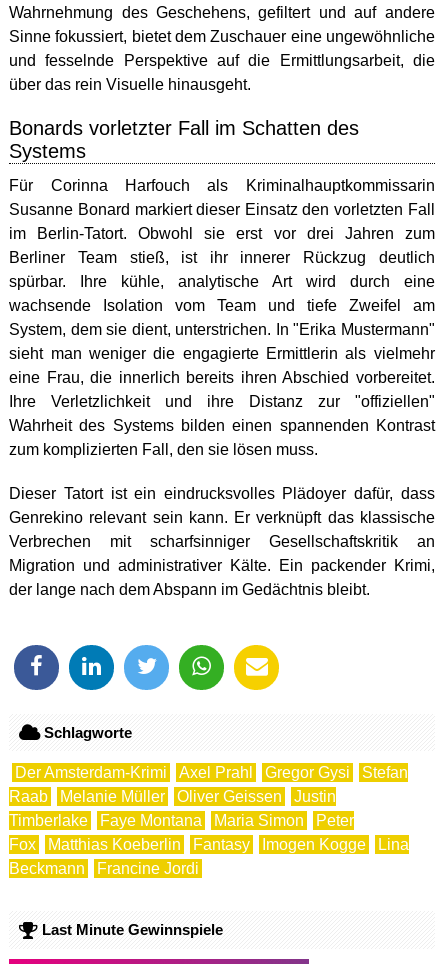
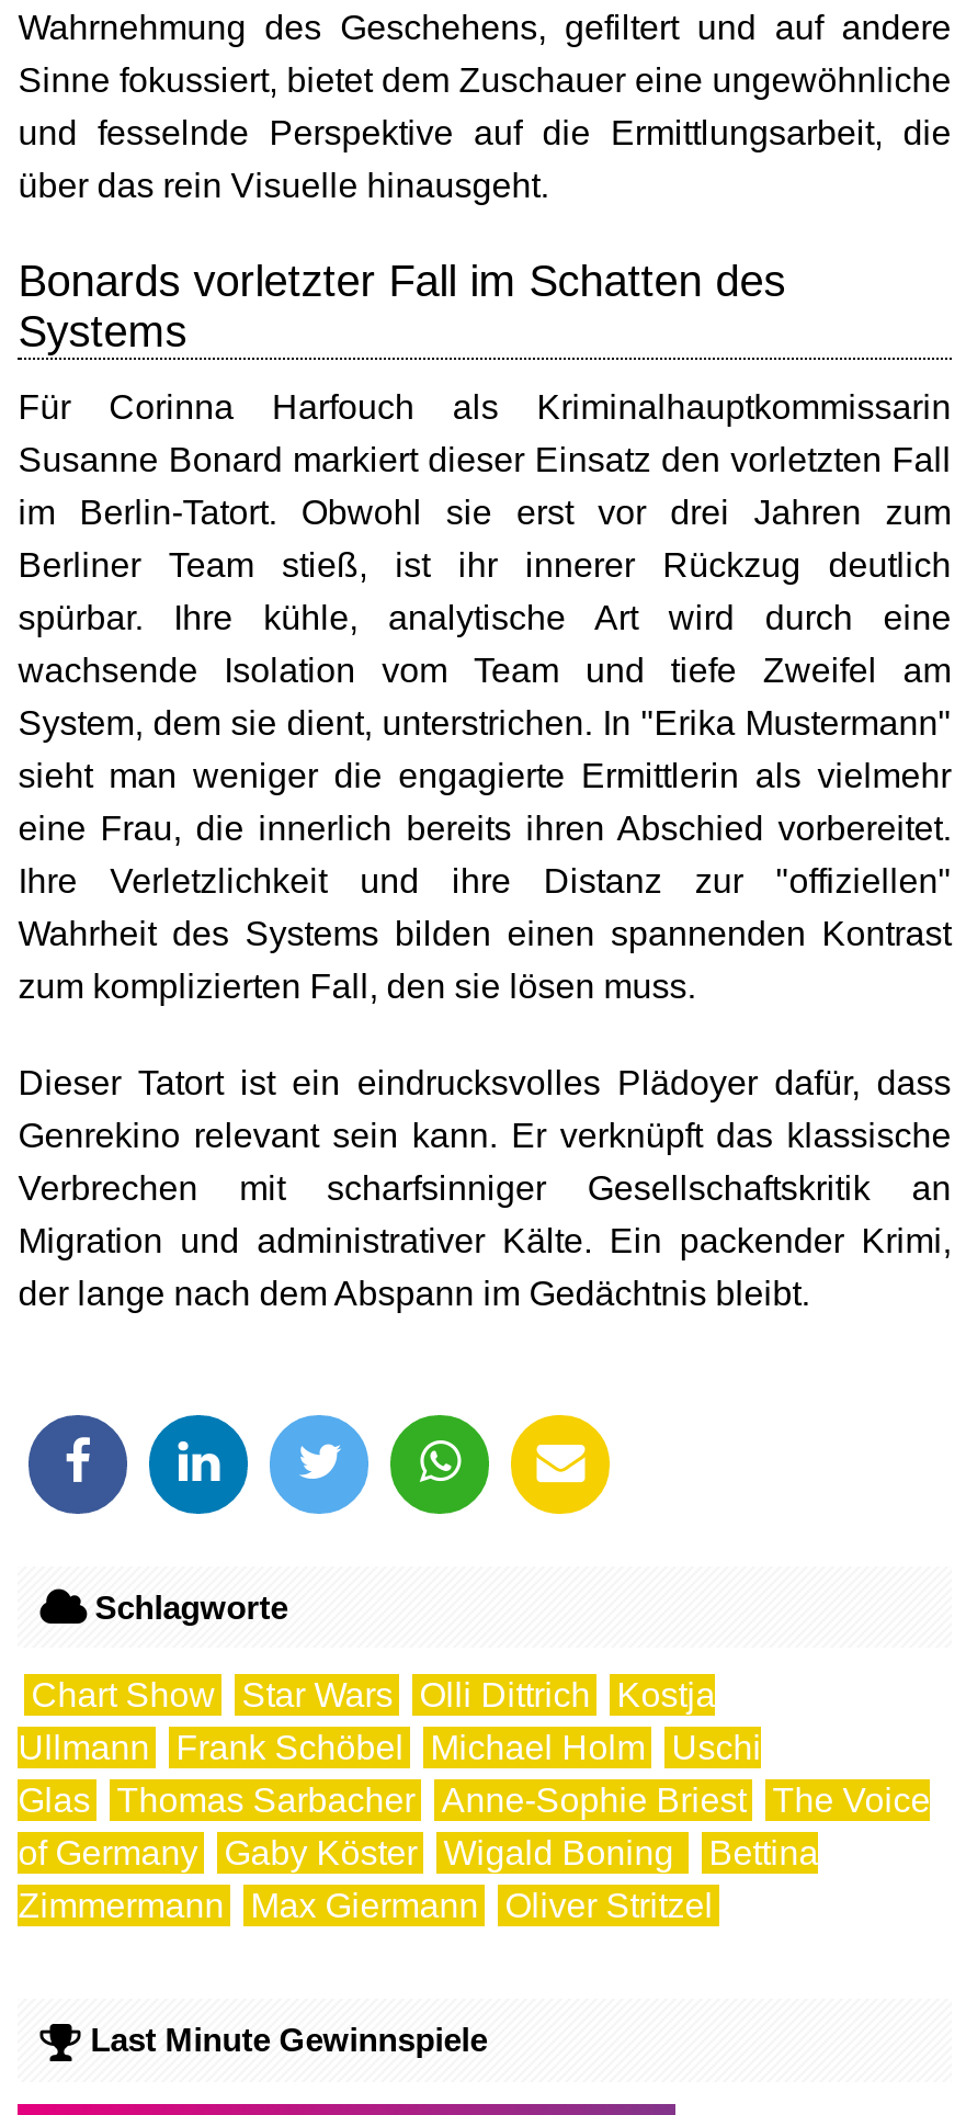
- Der Amsterdam-Krimi
- Axel Prahl
- Gregor Gysi
- Stefan
- Raab
- Melanie Müller
- Oliver Geissen
- Justin
- Timberlake
- Faye Montana
- Maria Simon
- Peter
- Fox
- Matthias Koeberlin
- Fantasy
- Imogen Kogge
- Lina
- Beckmann
- Francine Jordi
+ Chart Show
+ Star Wars
+ Olli Dittrich
+ Kostja
+ Ullmann
+ Frank Schöbel
+ Michael Holm
+ Uschi
+ Glas
+ Thomas Sarbacher
+ Anne-Sophie Briest
+ The Voice
+ of Germany
+ Gaby Köster
+ Wigald Boning
+ Bettina
+ Zimmermann
+ Max Giermann
+ Oliver Stritzel
